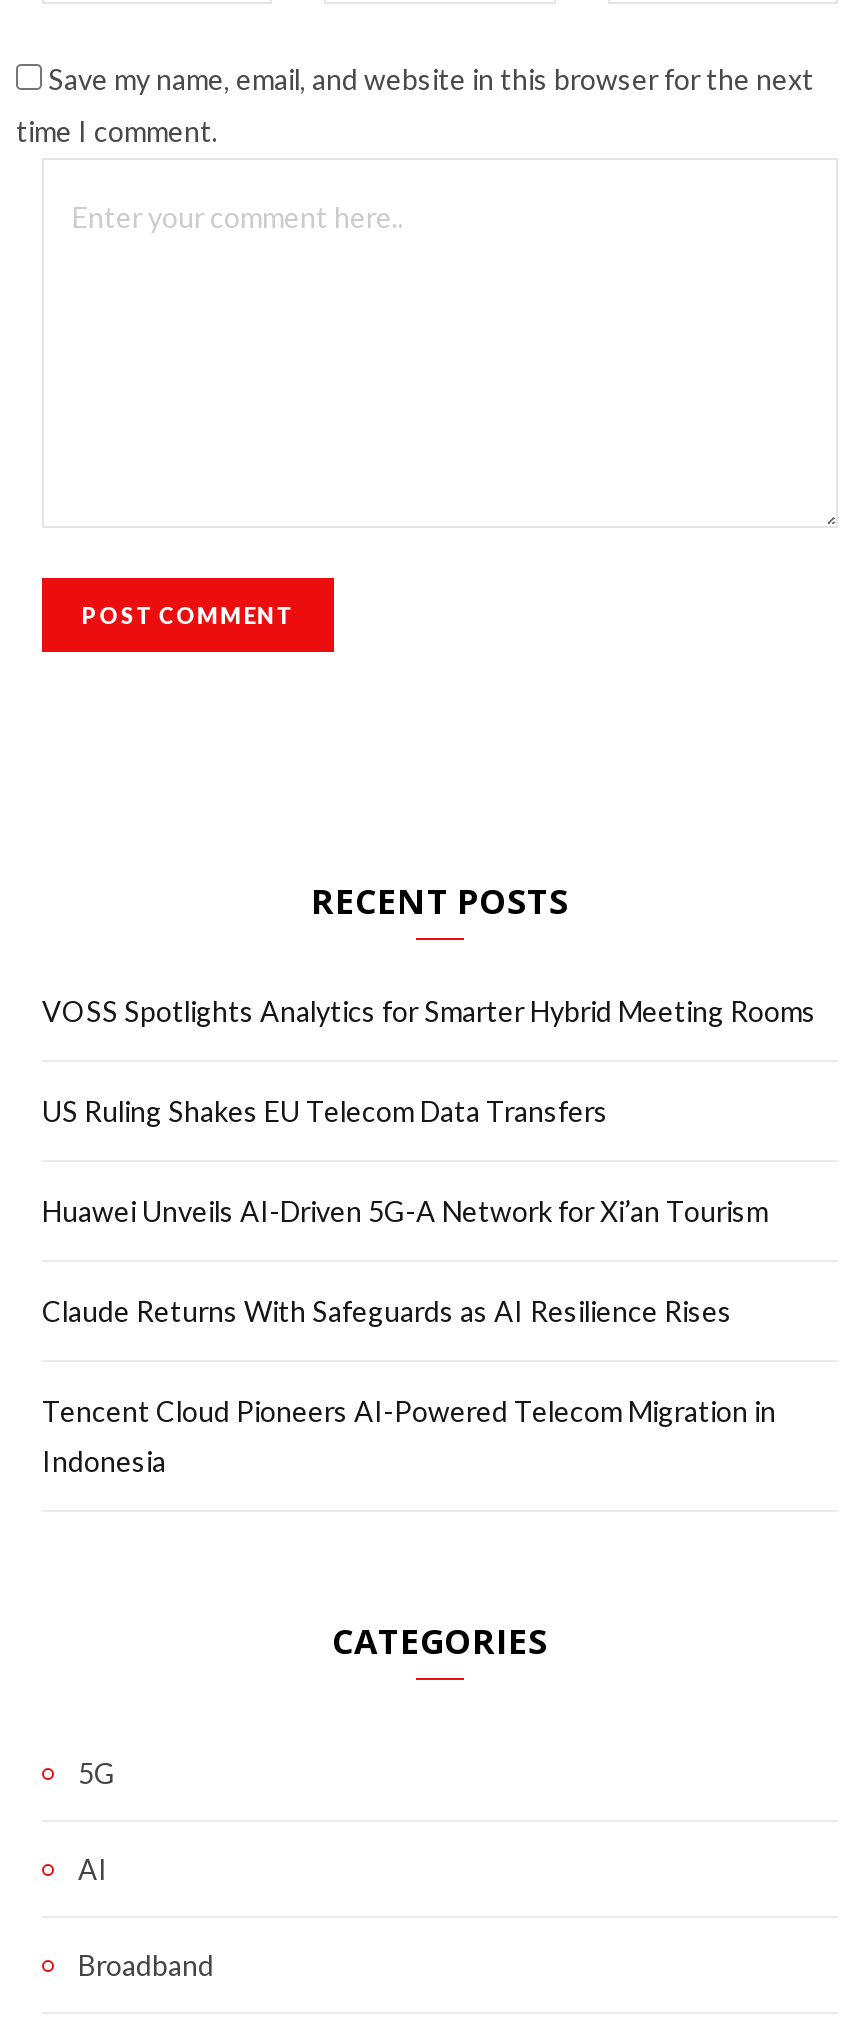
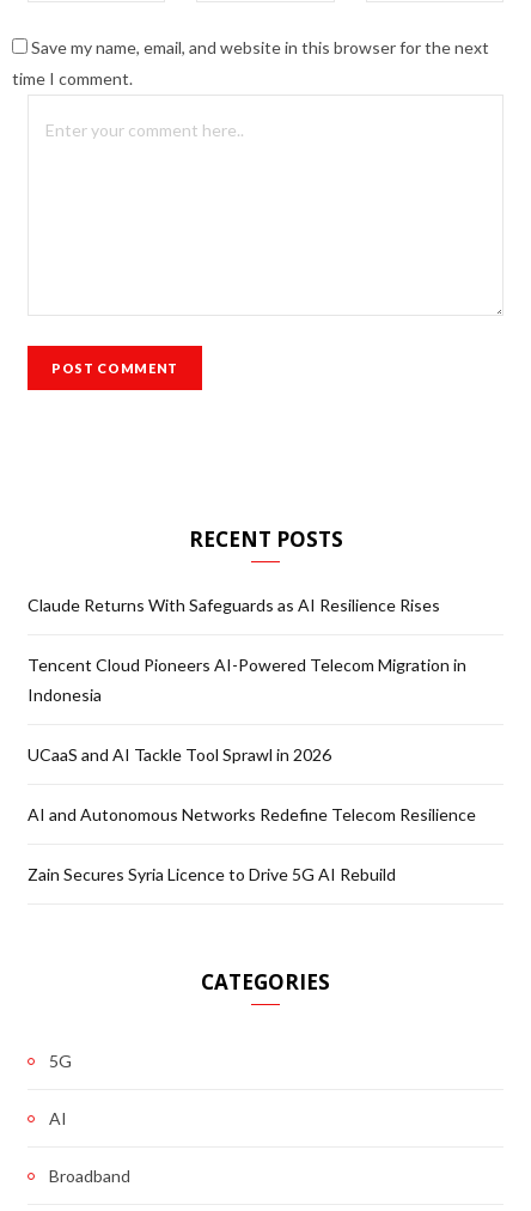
- VOSS Spotlights Analytics for Smarter Hybrid Meeting Rooms
- US Ruling Shakes EU Telecom Data Transfers
- Huawei Unveils AI-Driven 5G-A Network for Xi’an Tourism

moved up: Claude Returns With Safeguards as AI Resilience Rises | Tencent Cloud Pioneers AI-Powered Telecom Migration in | Indonesia

+ UCaaS and AI Tackle Tool Sprawl in 2026
+ AI and Autonomous Networks Redefine Telecom Resilience
+ Zain Secures Syria Licence to Drive 5G AI Rebuild
